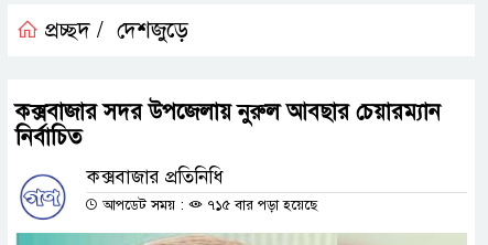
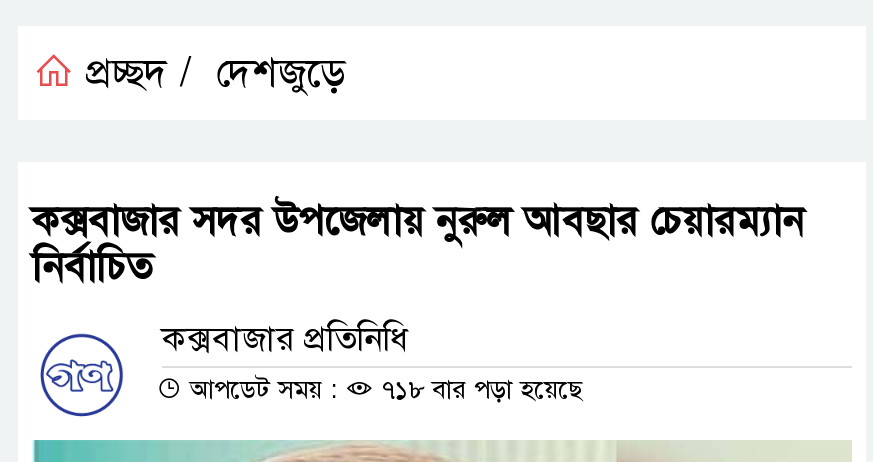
- আপডেট সময় : ৭১৫ বার পড়া হয়েছে
+ আপডেট সময় : ৭১৮ বার পড়া হয়েছে
